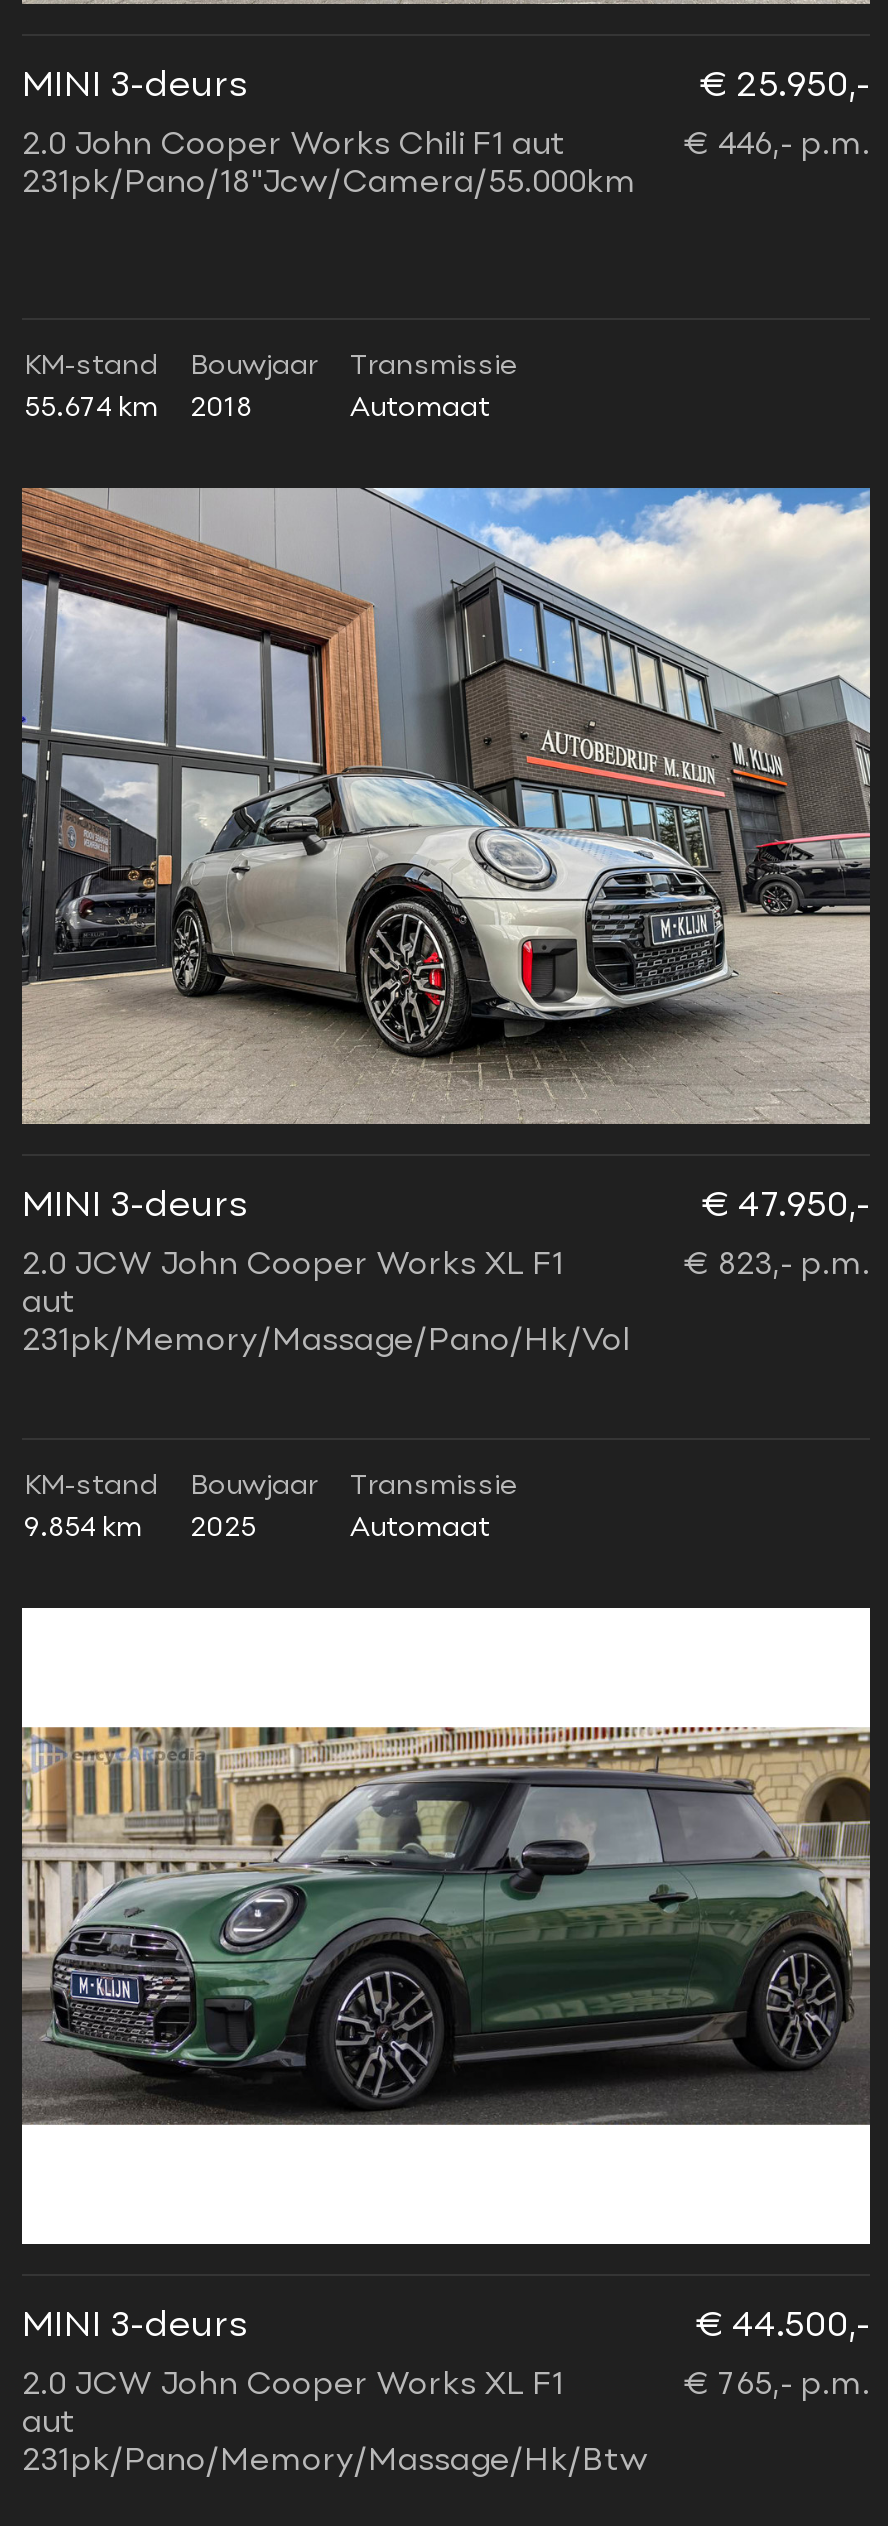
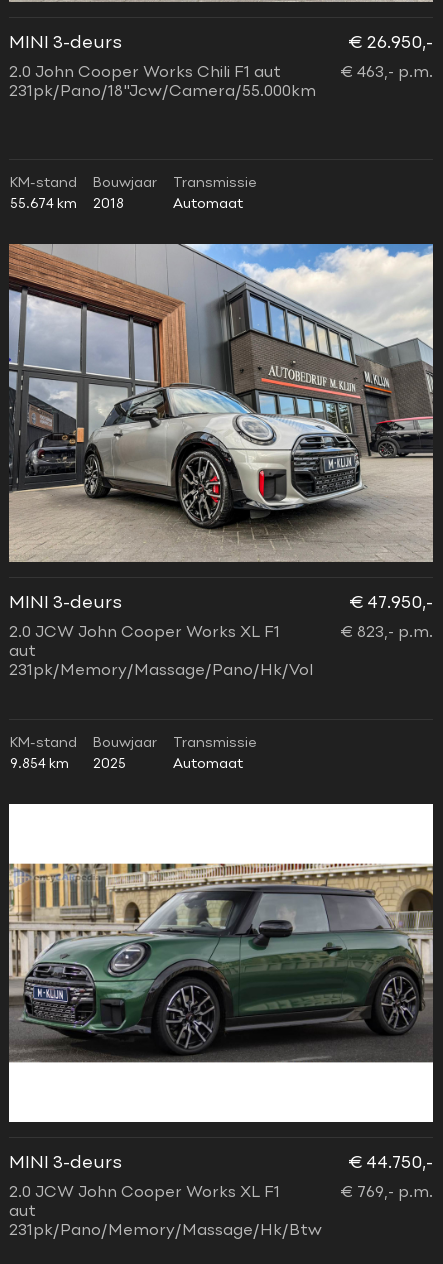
- € 25.950,-
+ € 26.950,-

- € 446,- p.m.
+ € 463,- p.m.

- € 44.500,-
+ € 44.750,-

- € 765,- p.m.
+ € 769,- p.m.
